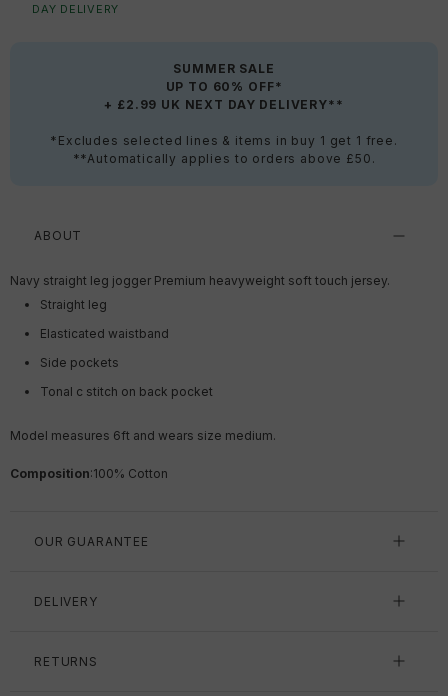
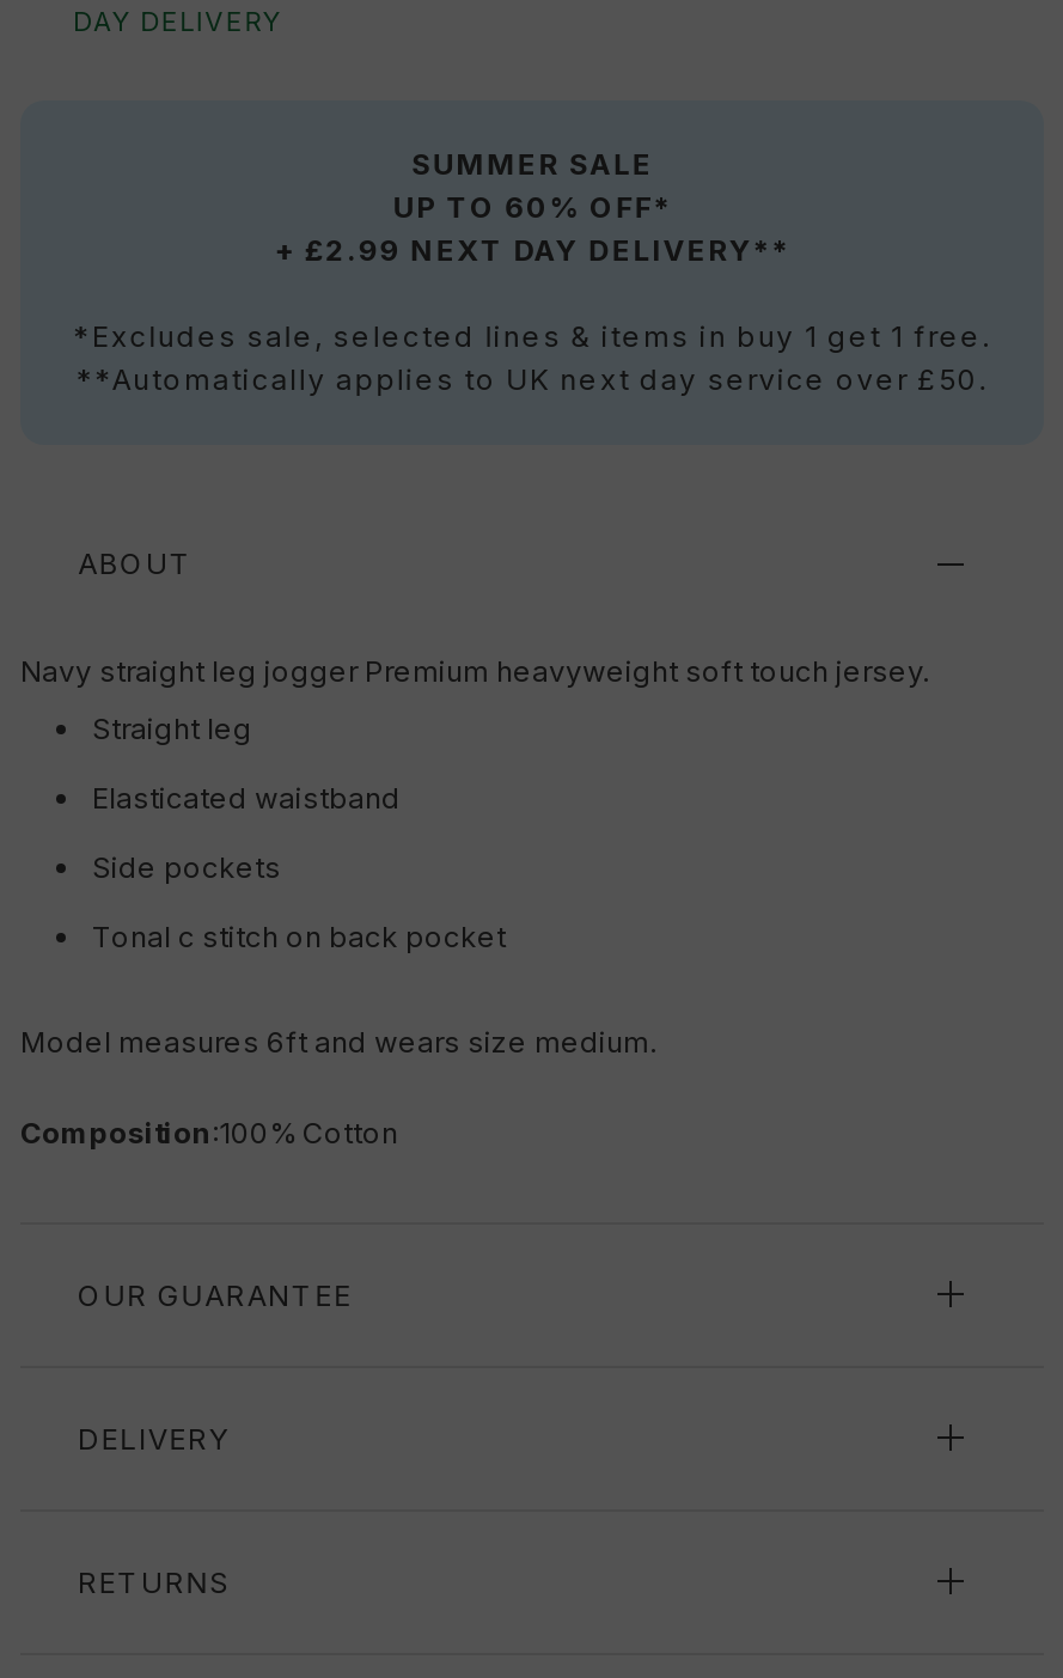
- + £2.99 UK NEXT DAY DELIVERY**
+ + £2.99 NEXT DAY DELIVERY**

- *Excludes selected lines & items in buy 1 get 1 free.
- **Automatically applies to orders above £50.
+ *Excludes sale, selected lines & items in buy 1 get 1 free.
+ **Automatically applies to UK next day service over £50.
